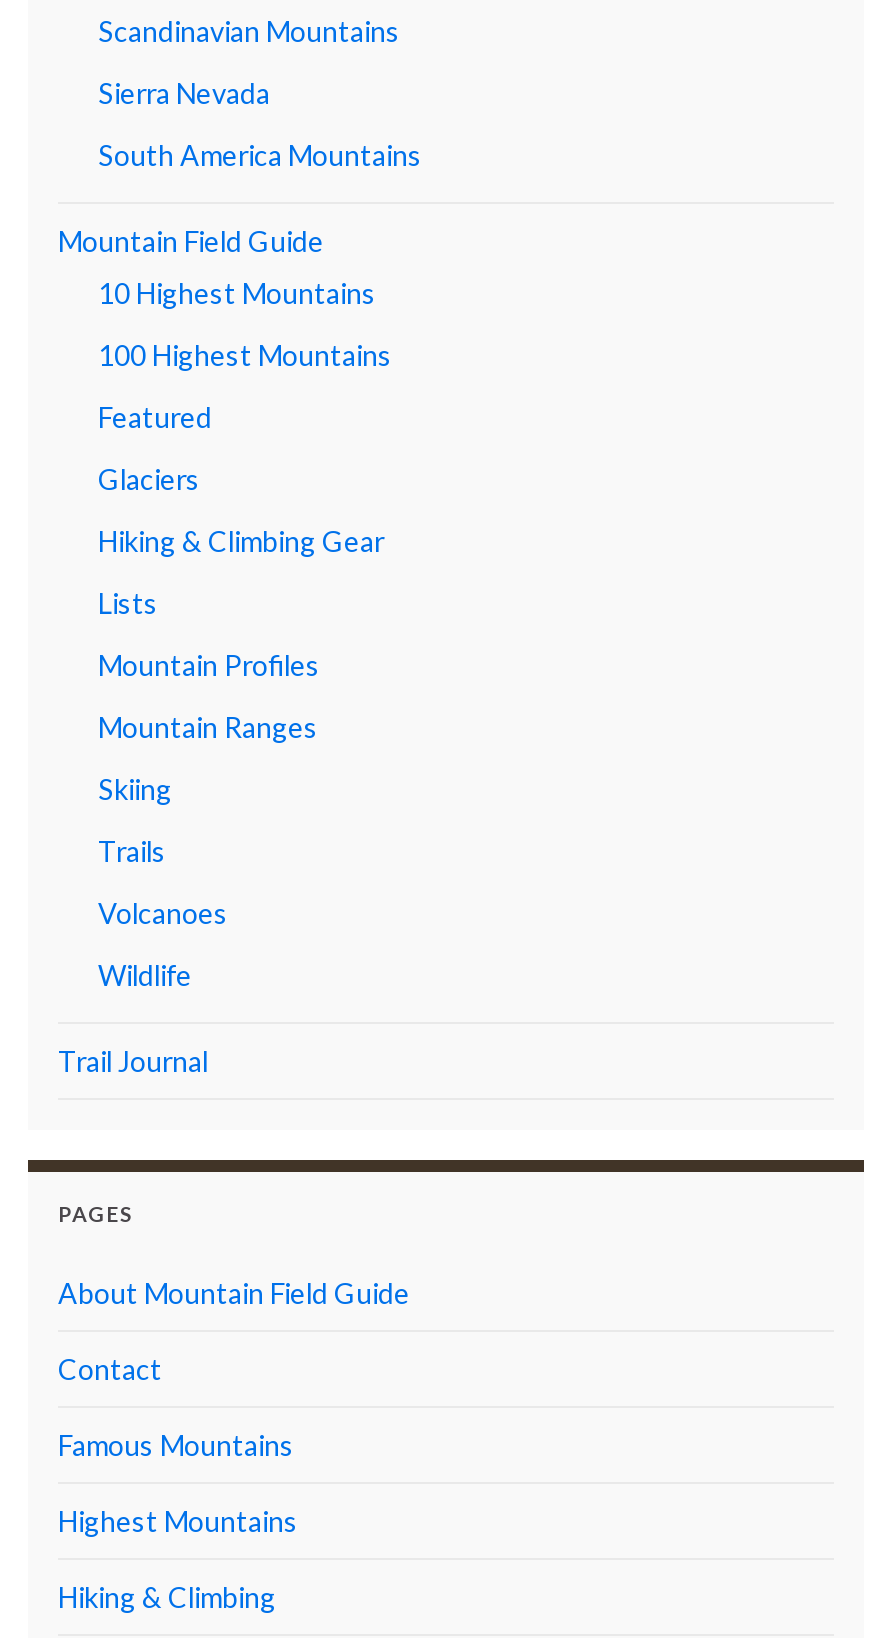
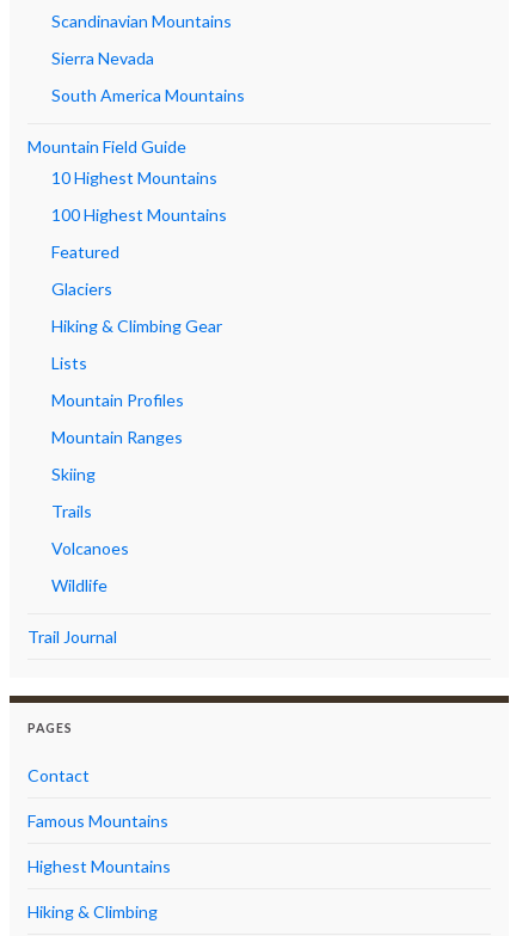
- About Mountain Field Guide
